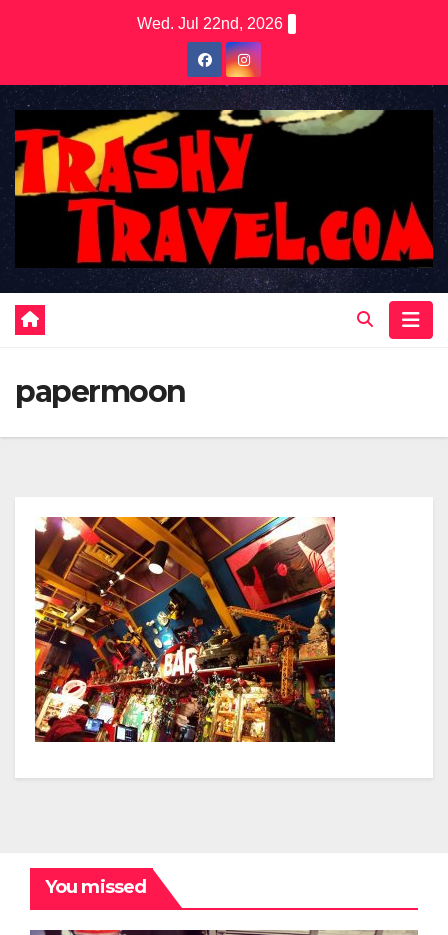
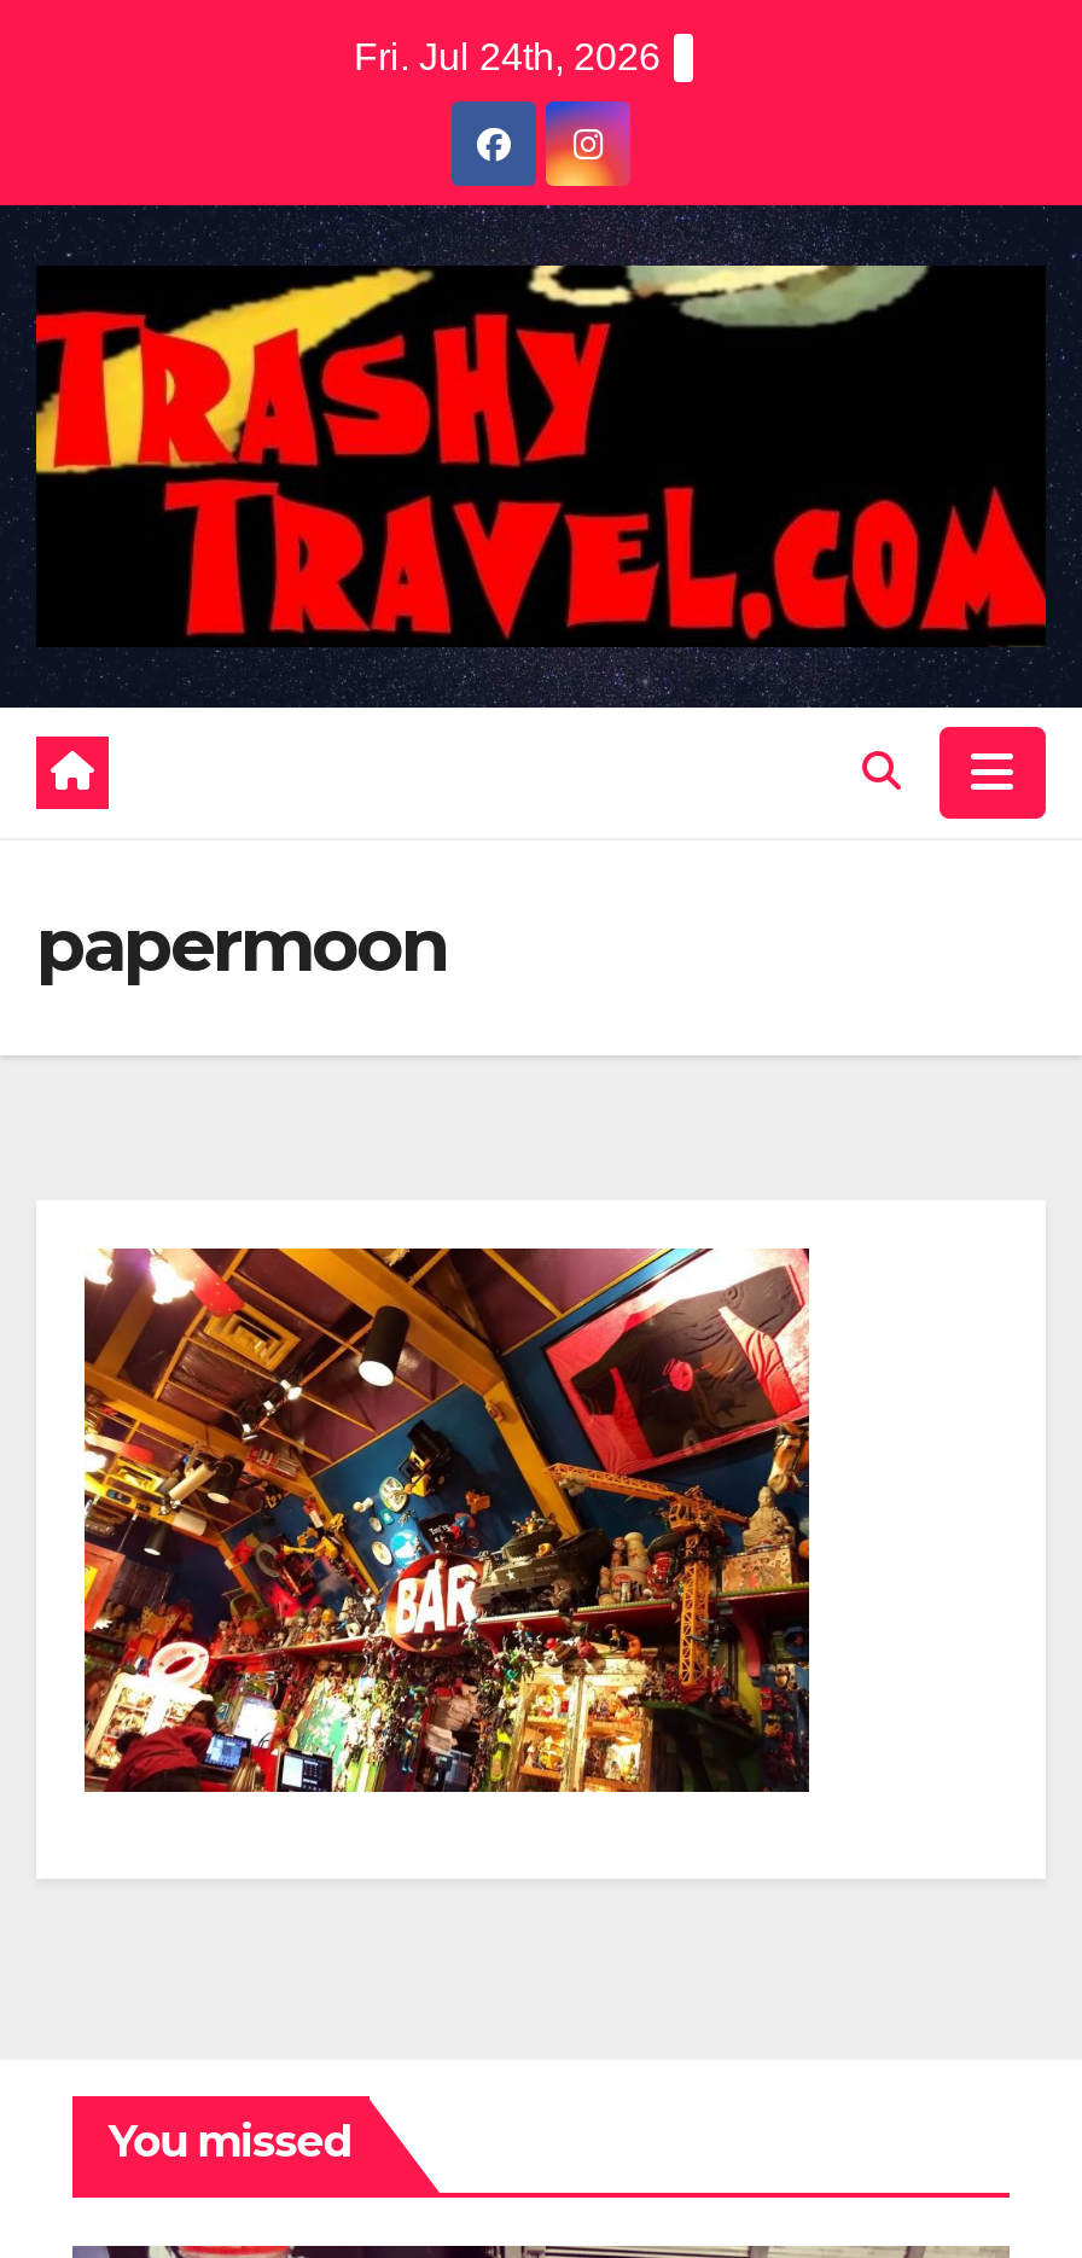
- Wed. Jul 22nd, 2026
+ Fri. Jul 24th, 2026
